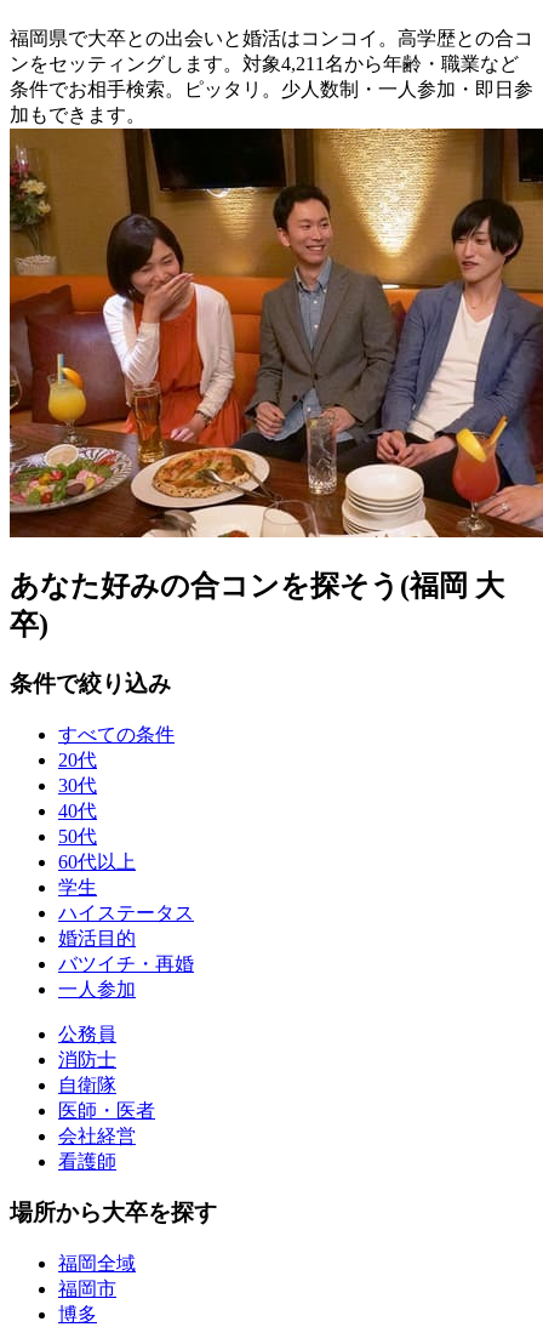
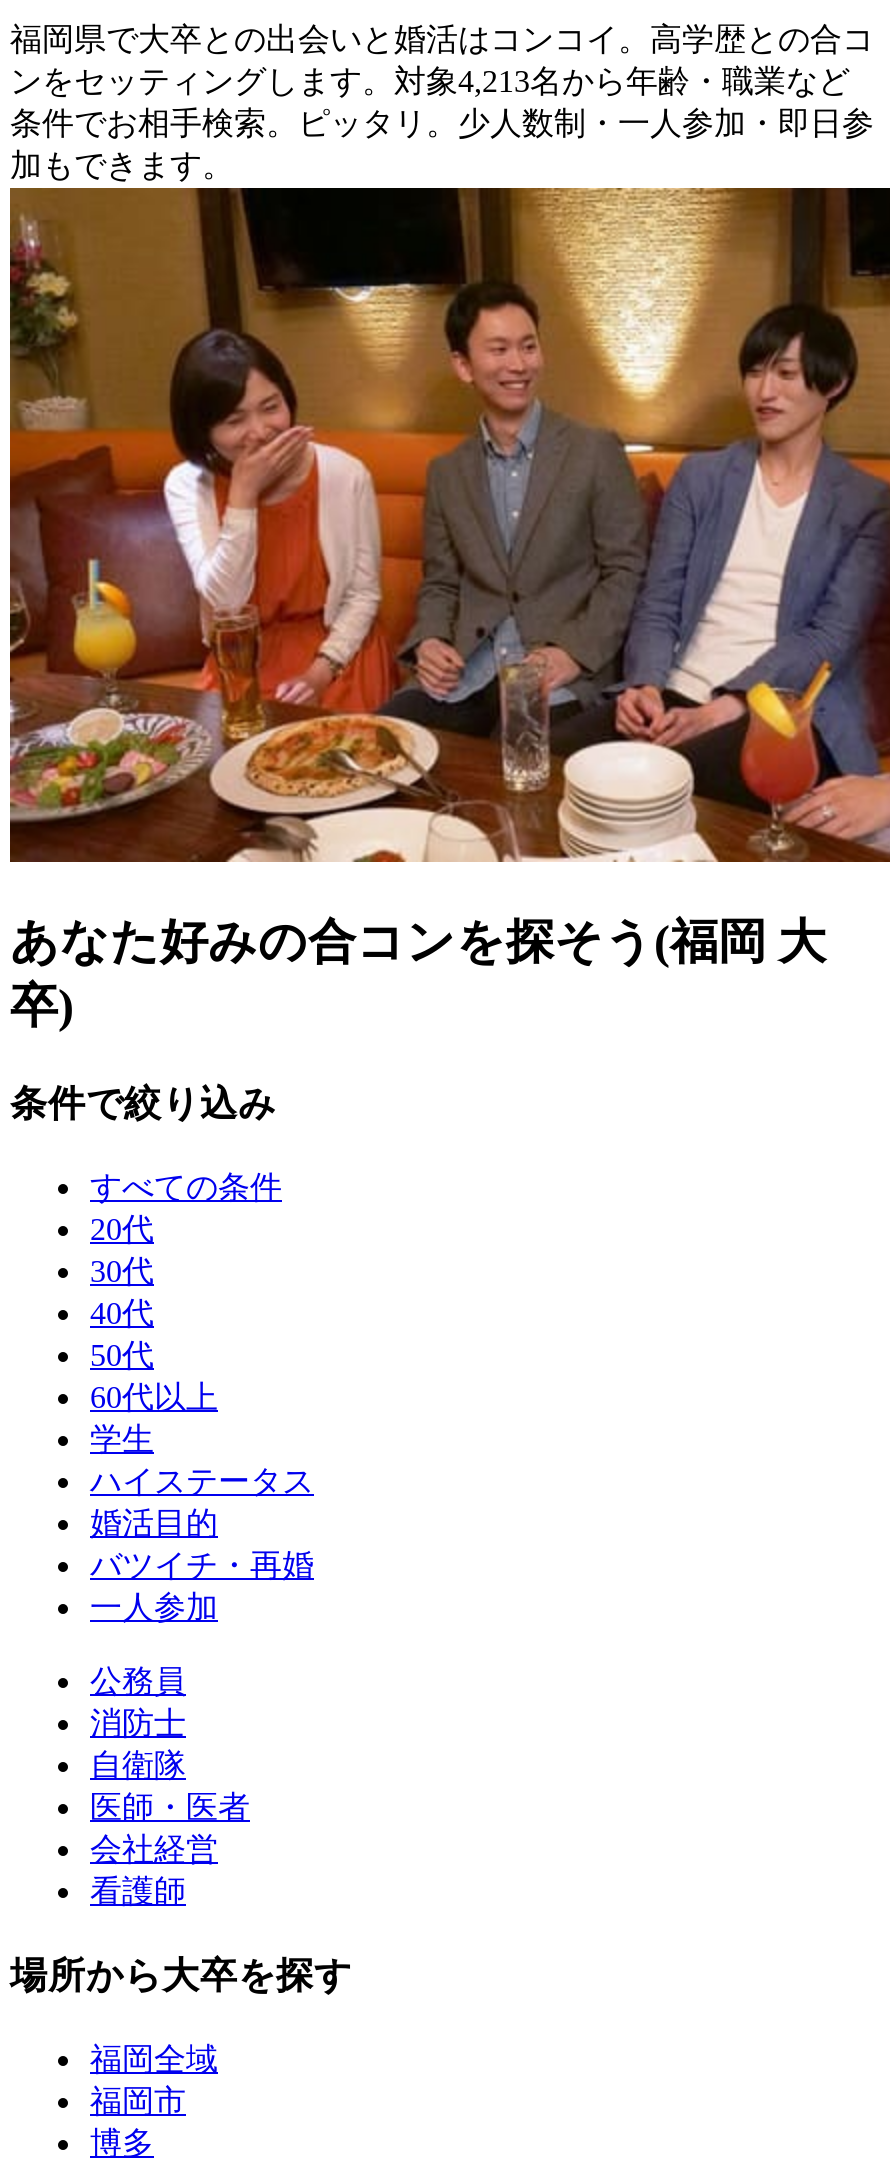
- ンをセッティングします。対象4,211名から年齢・職業など
+ ンをセッティングします。対象4,213名から年齢・職業など
